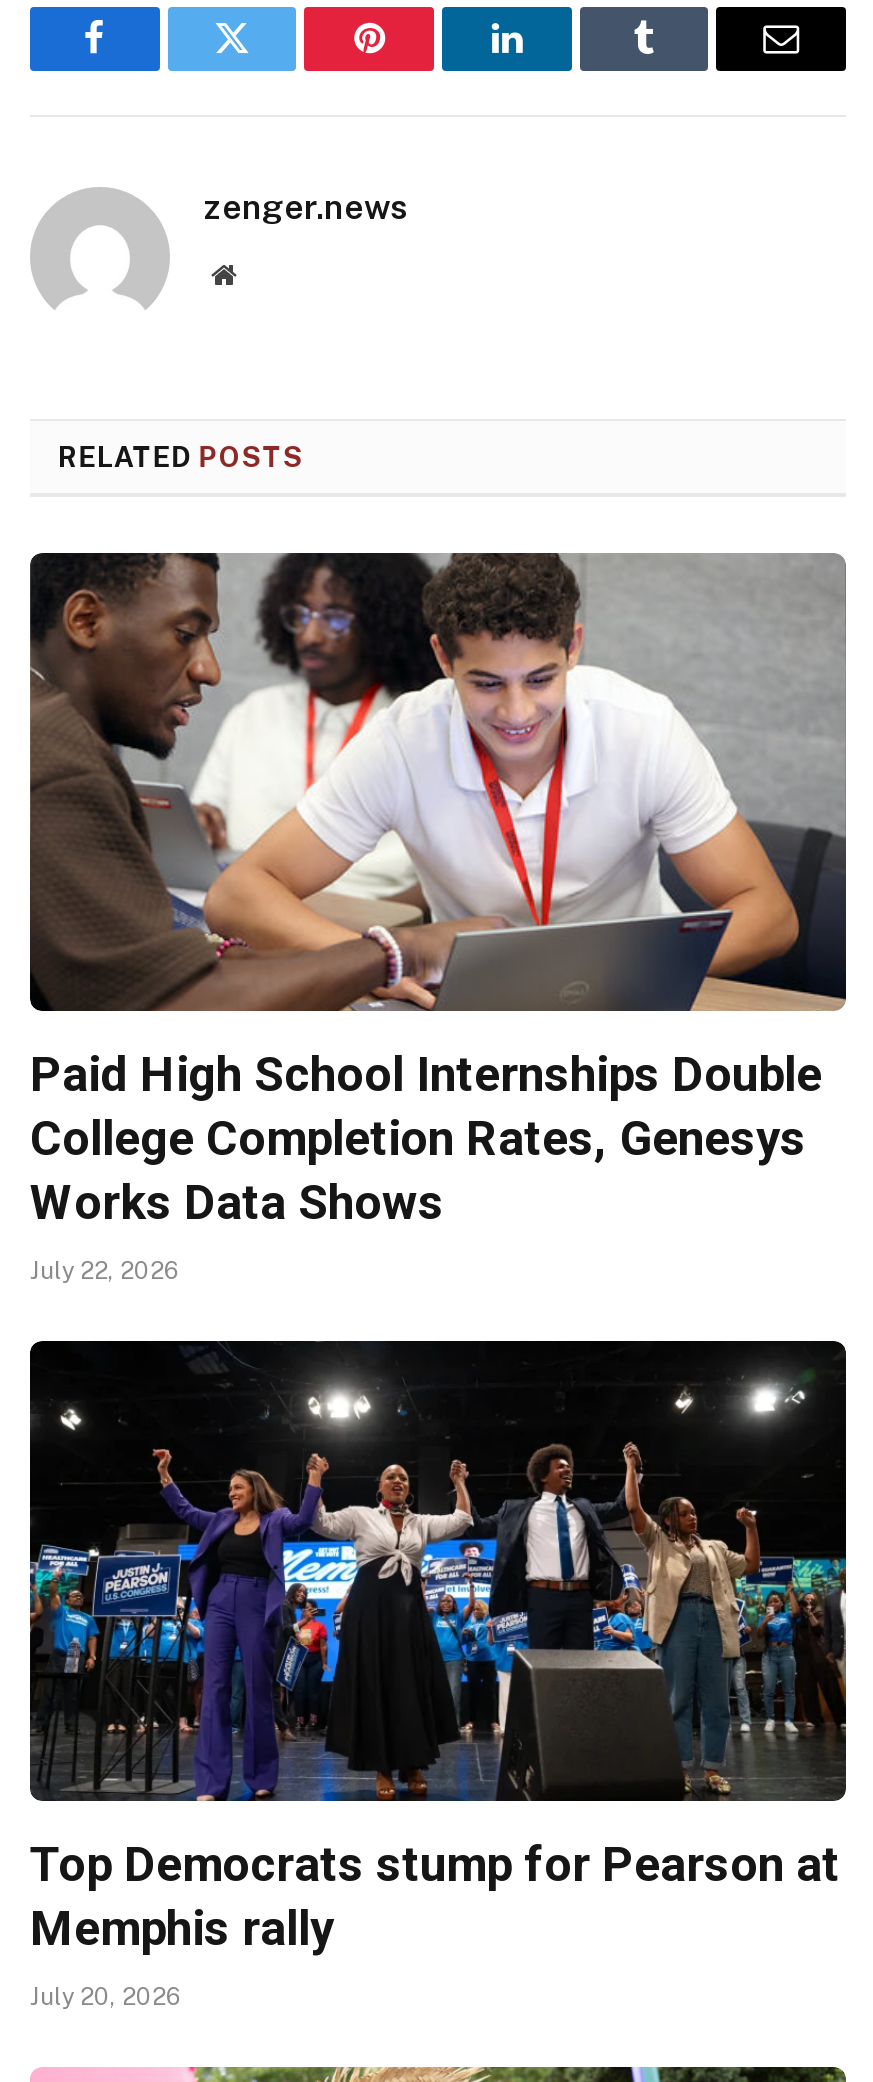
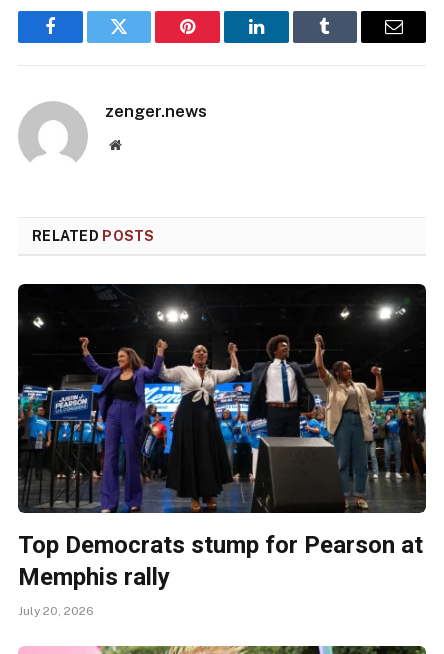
- [image]
- Paid High School Internships Double
- College Completion Rates, Genesys
- Works Data Shows
- July 22, 2026
